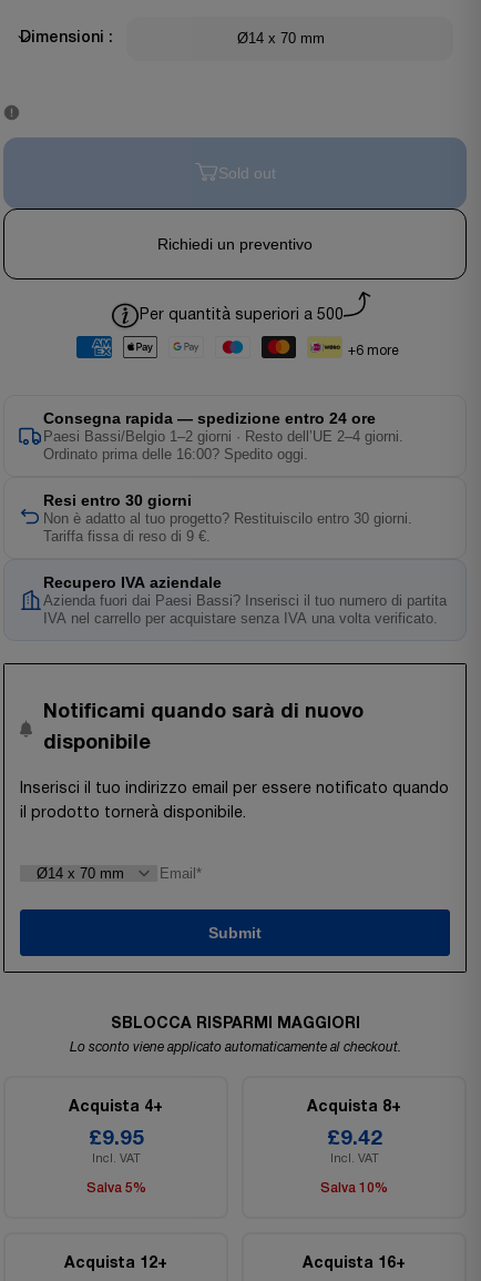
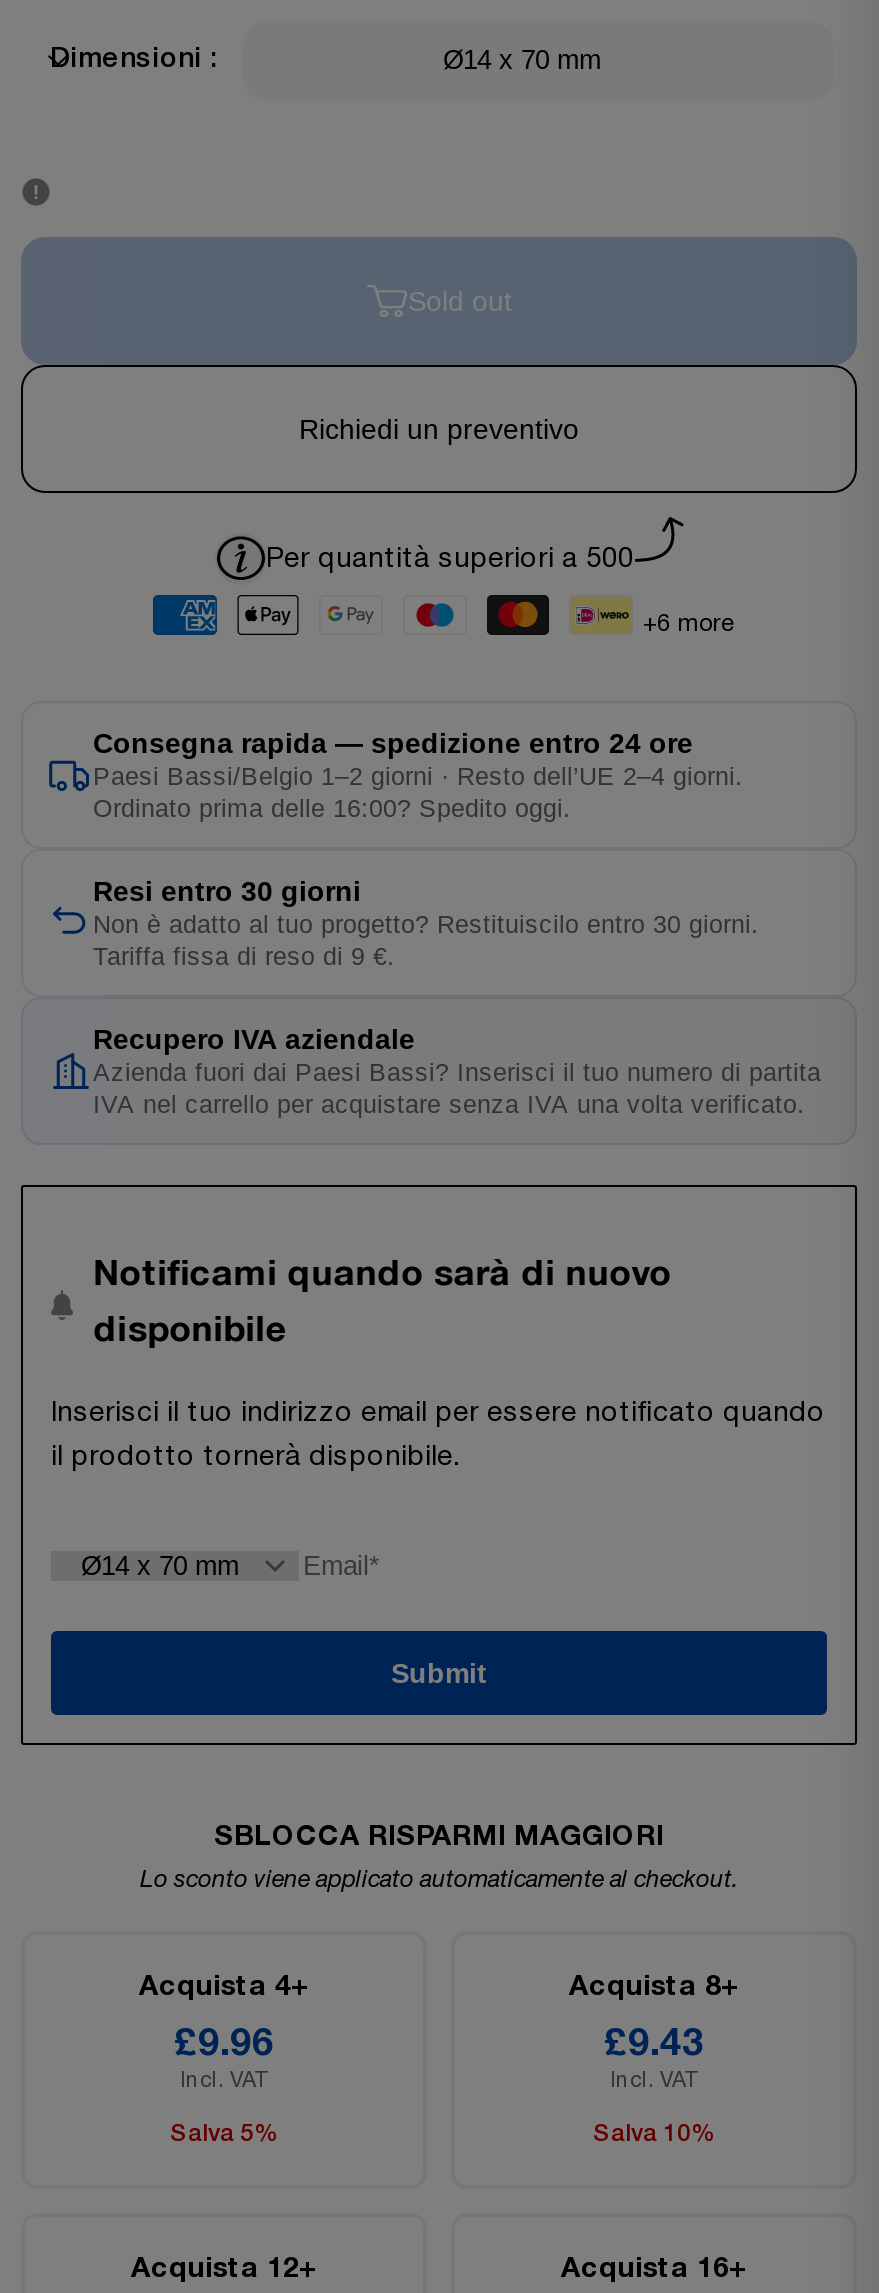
- £9.95
+ £9.96

- £9.42
+ £9.43
